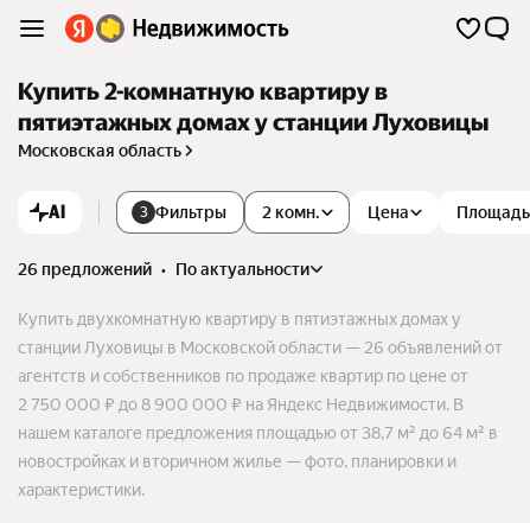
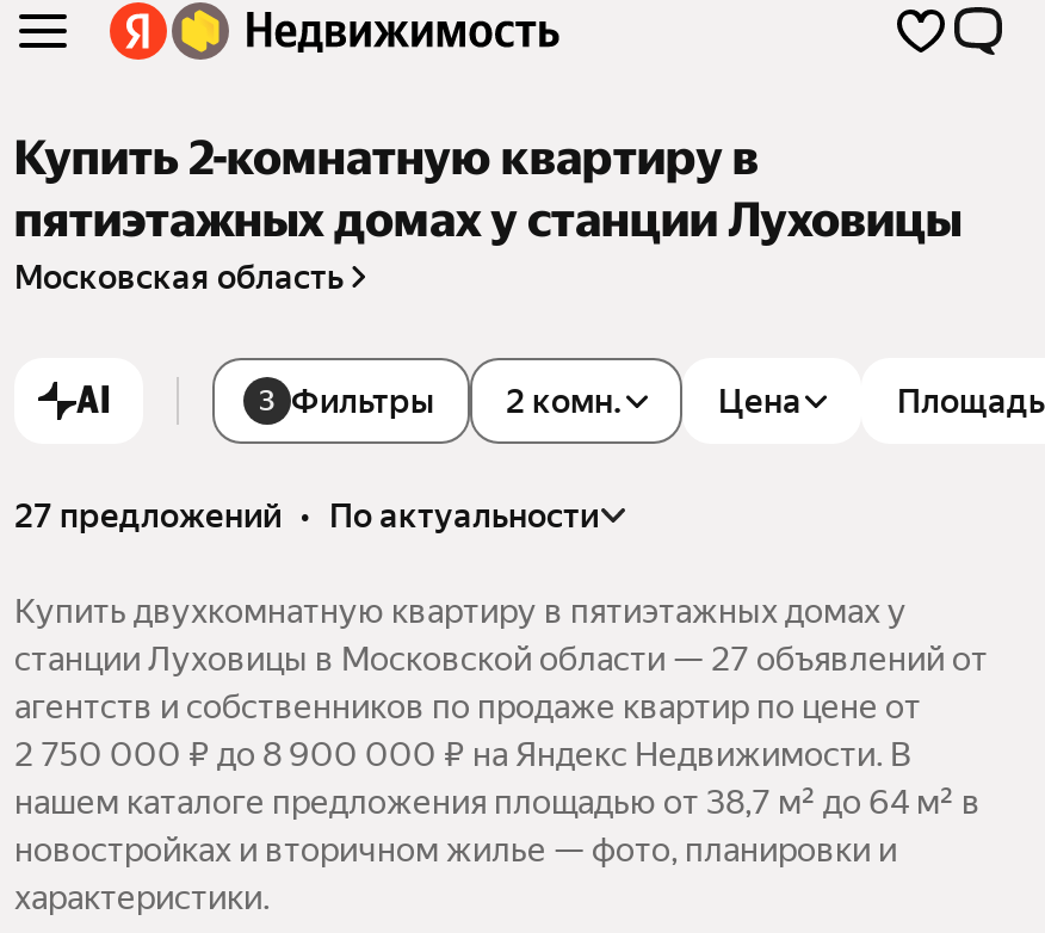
- 26 предложений • по актуальности
+ 27 предложений • по актуальности

- станции Луховицы в Московской области — 26 объявлений от
+ станции Луховицы в Московской области — 27 объявлений от
